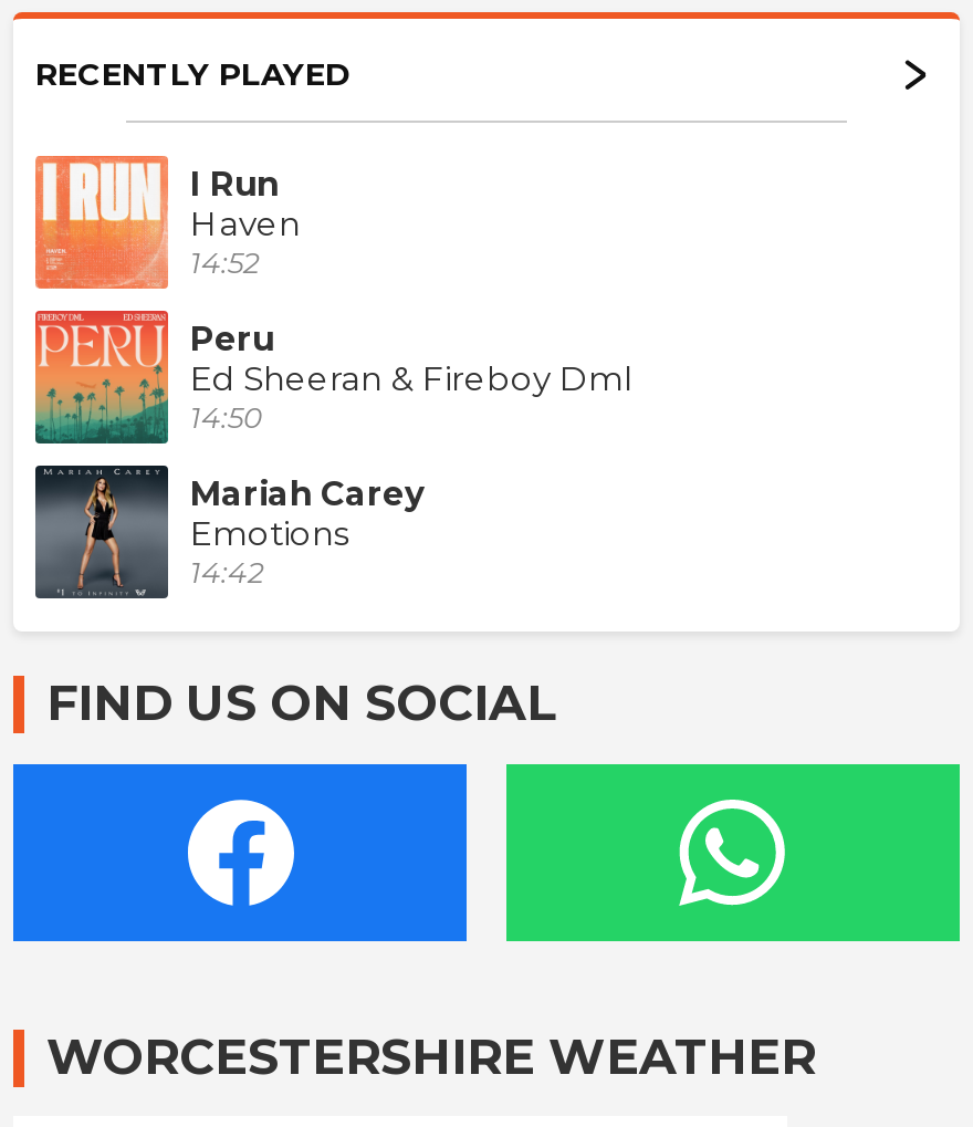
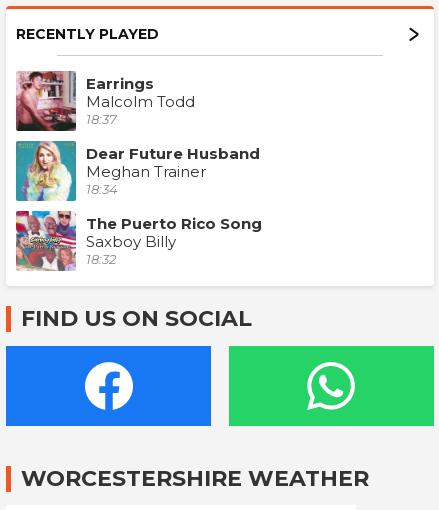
- [image]
- I Run
- Haven
- 14:52
+ [image]
+ Earrings
+ Malcolm Todd
+ 18:37

- [image]
- Peru
- Ed Sheeran & Fireboy Dml
- 14:50
+ [image]
+ Dear Future Husband
+ Meghan Trainer
+ 18:34

- [image]
- Mariah Carey
- Emotions
- 14:42
+ [image]
+ The Puerto Rico Song
+ Saxboy Billy
+ 18:32
